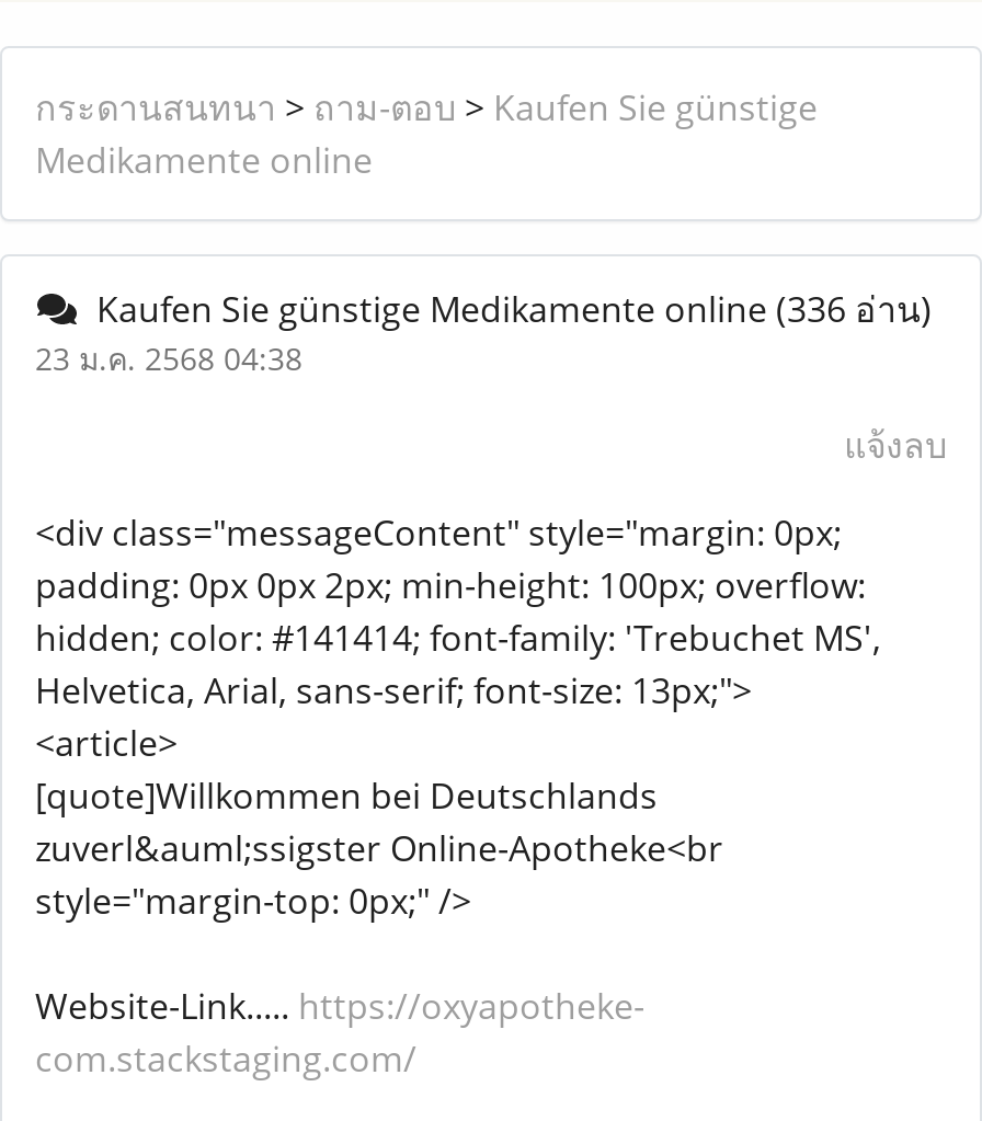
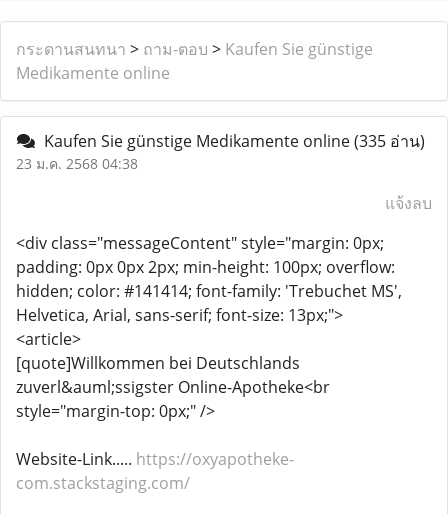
- Kaufen Sie günstige Medikamente online (336 อ่าน)
+ Kaufen Sie günstige Medikamente online (335 อ่าน)
